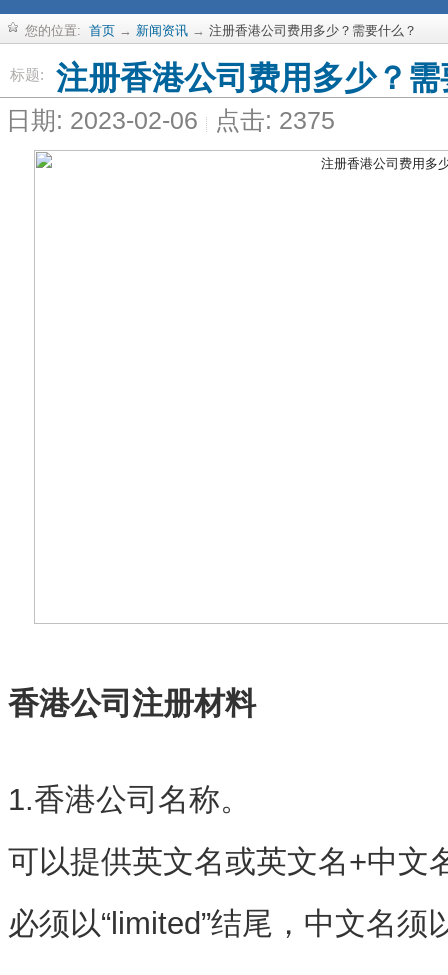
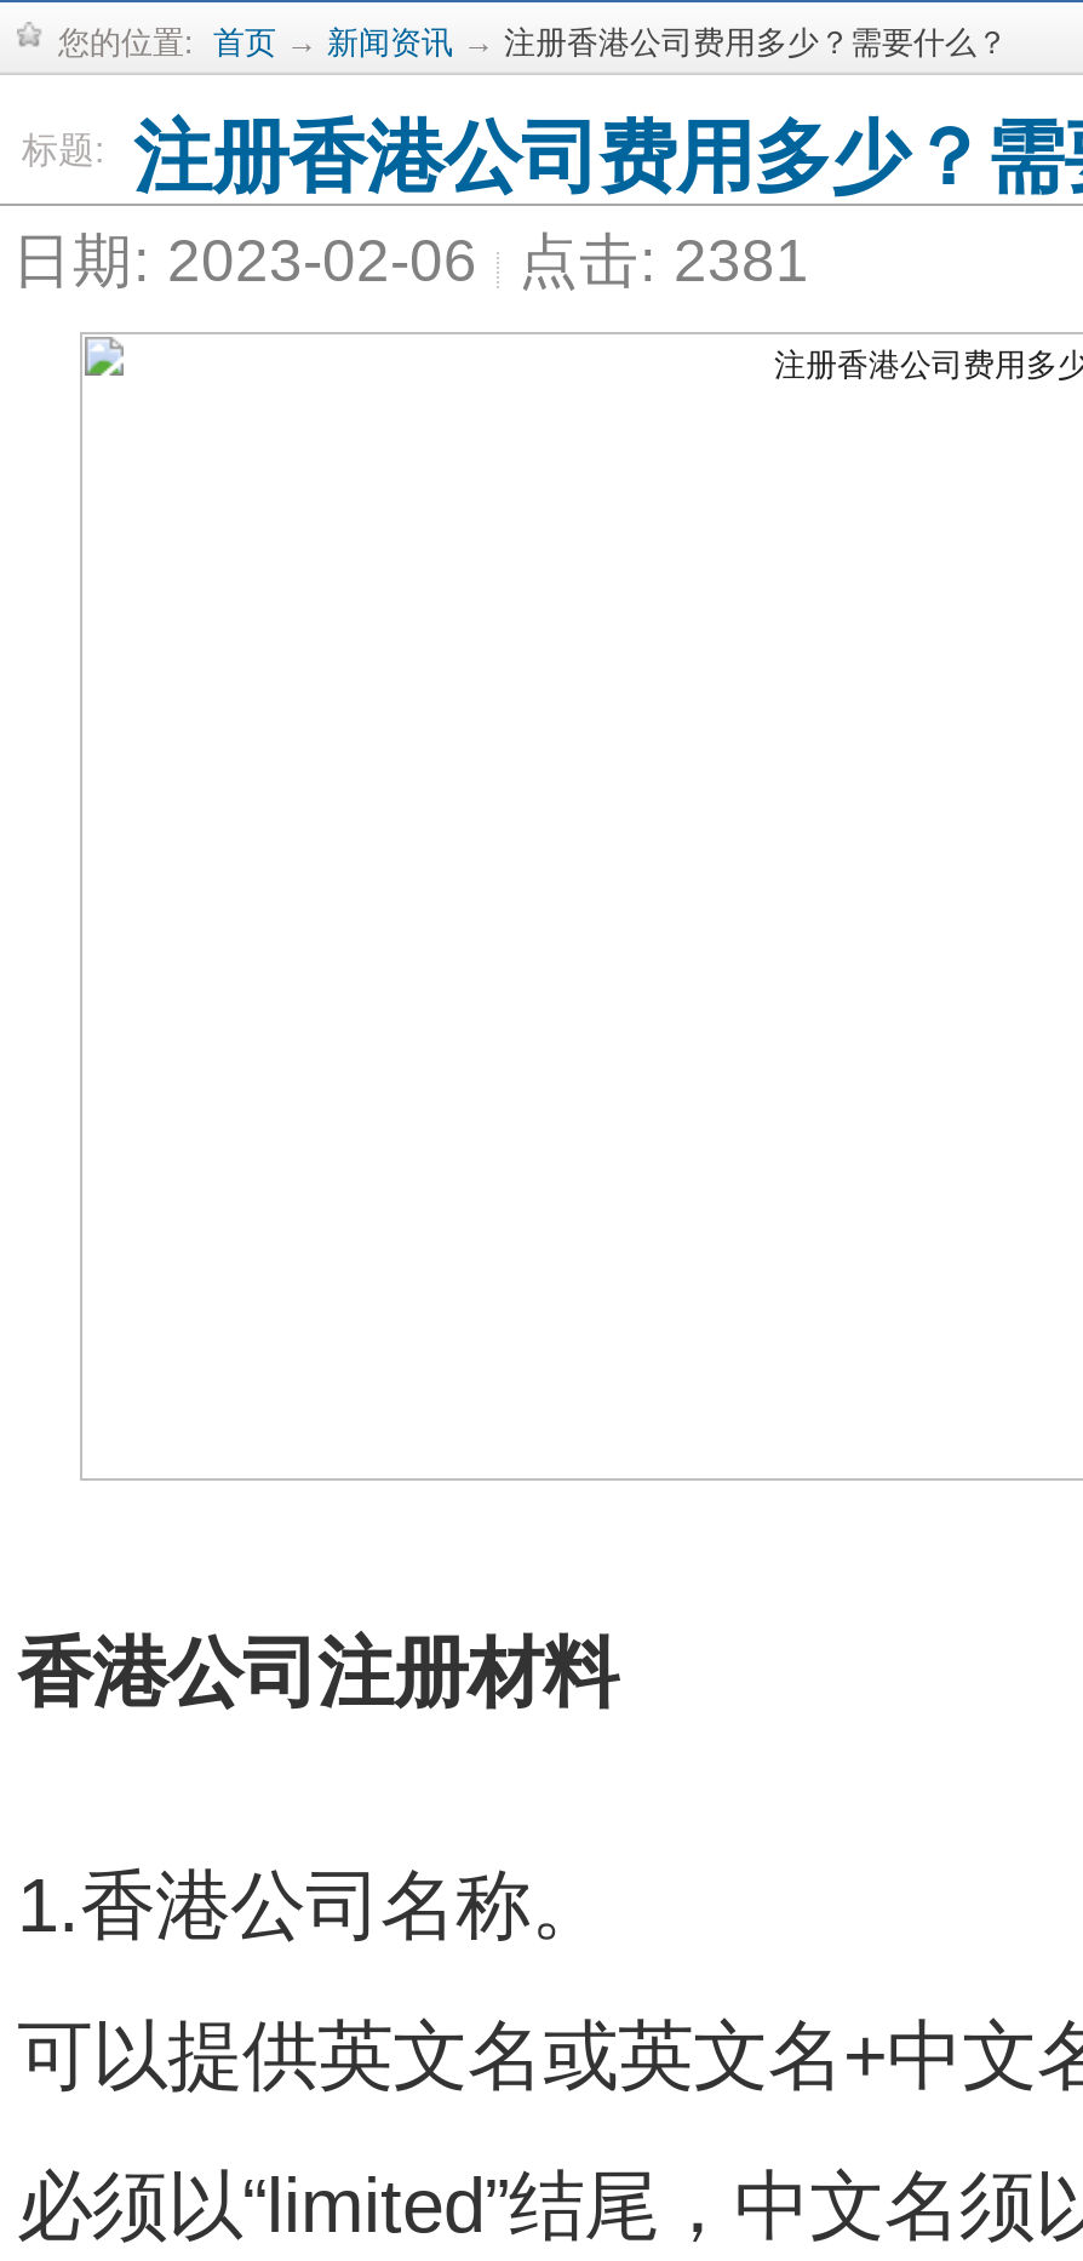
- 日期: 2023-02-06 点击: 2375
+ 日期: 2023-02-06 点击: 2381
